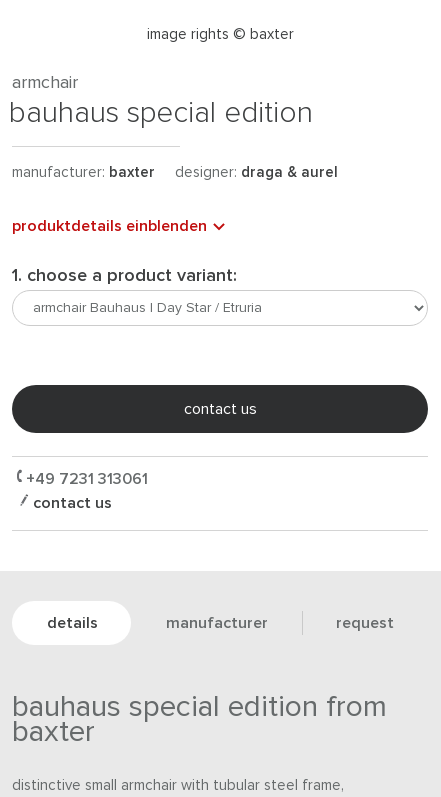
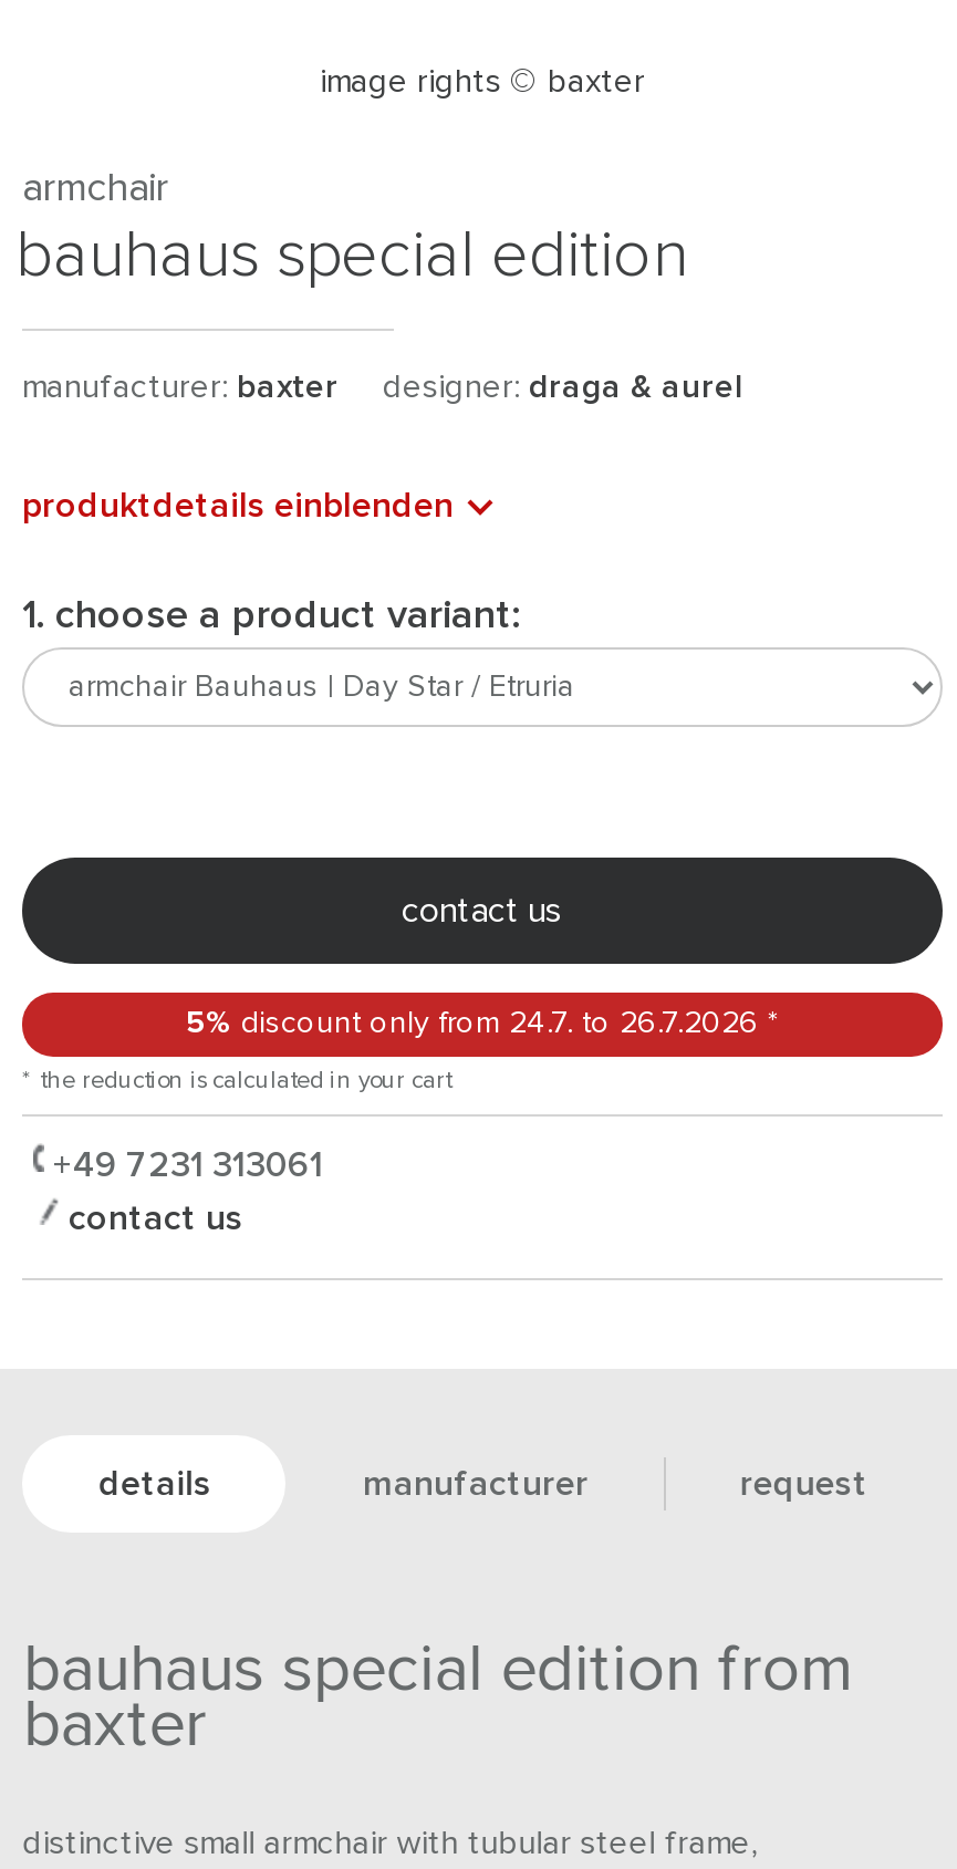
+ 5% discount only from 24.7. to 26.7.2026 *
+ * the reduction is calculated in your cart
